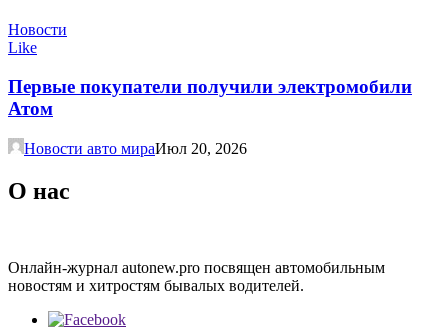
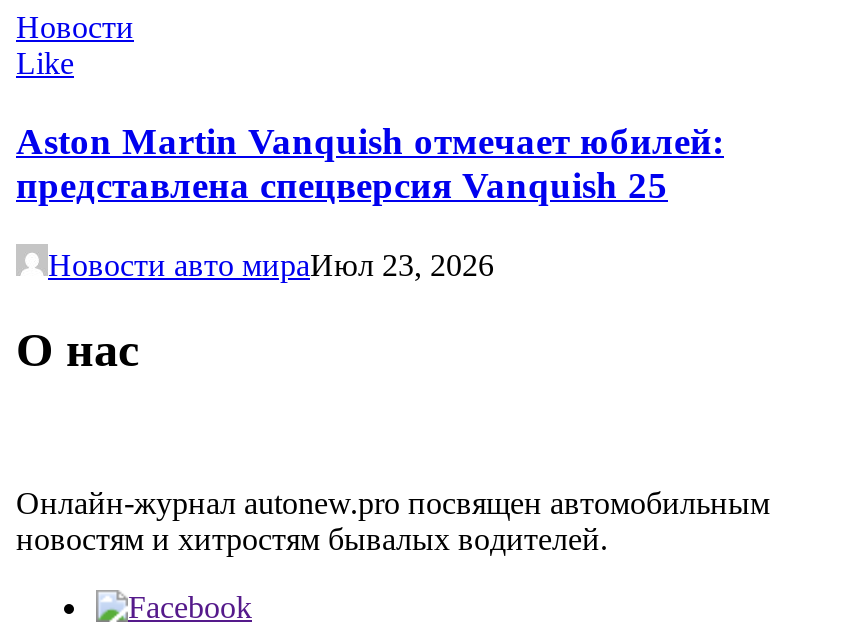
- Первые покупатели получили электромобили
- Атом
+ Aston Martin Vanquish отмечает юбилей:
+ представлена спецверсия Vanquish 25

- Новости авто мираИюл 20, 2026
+ Новости авто мираИюл 23, 2026
